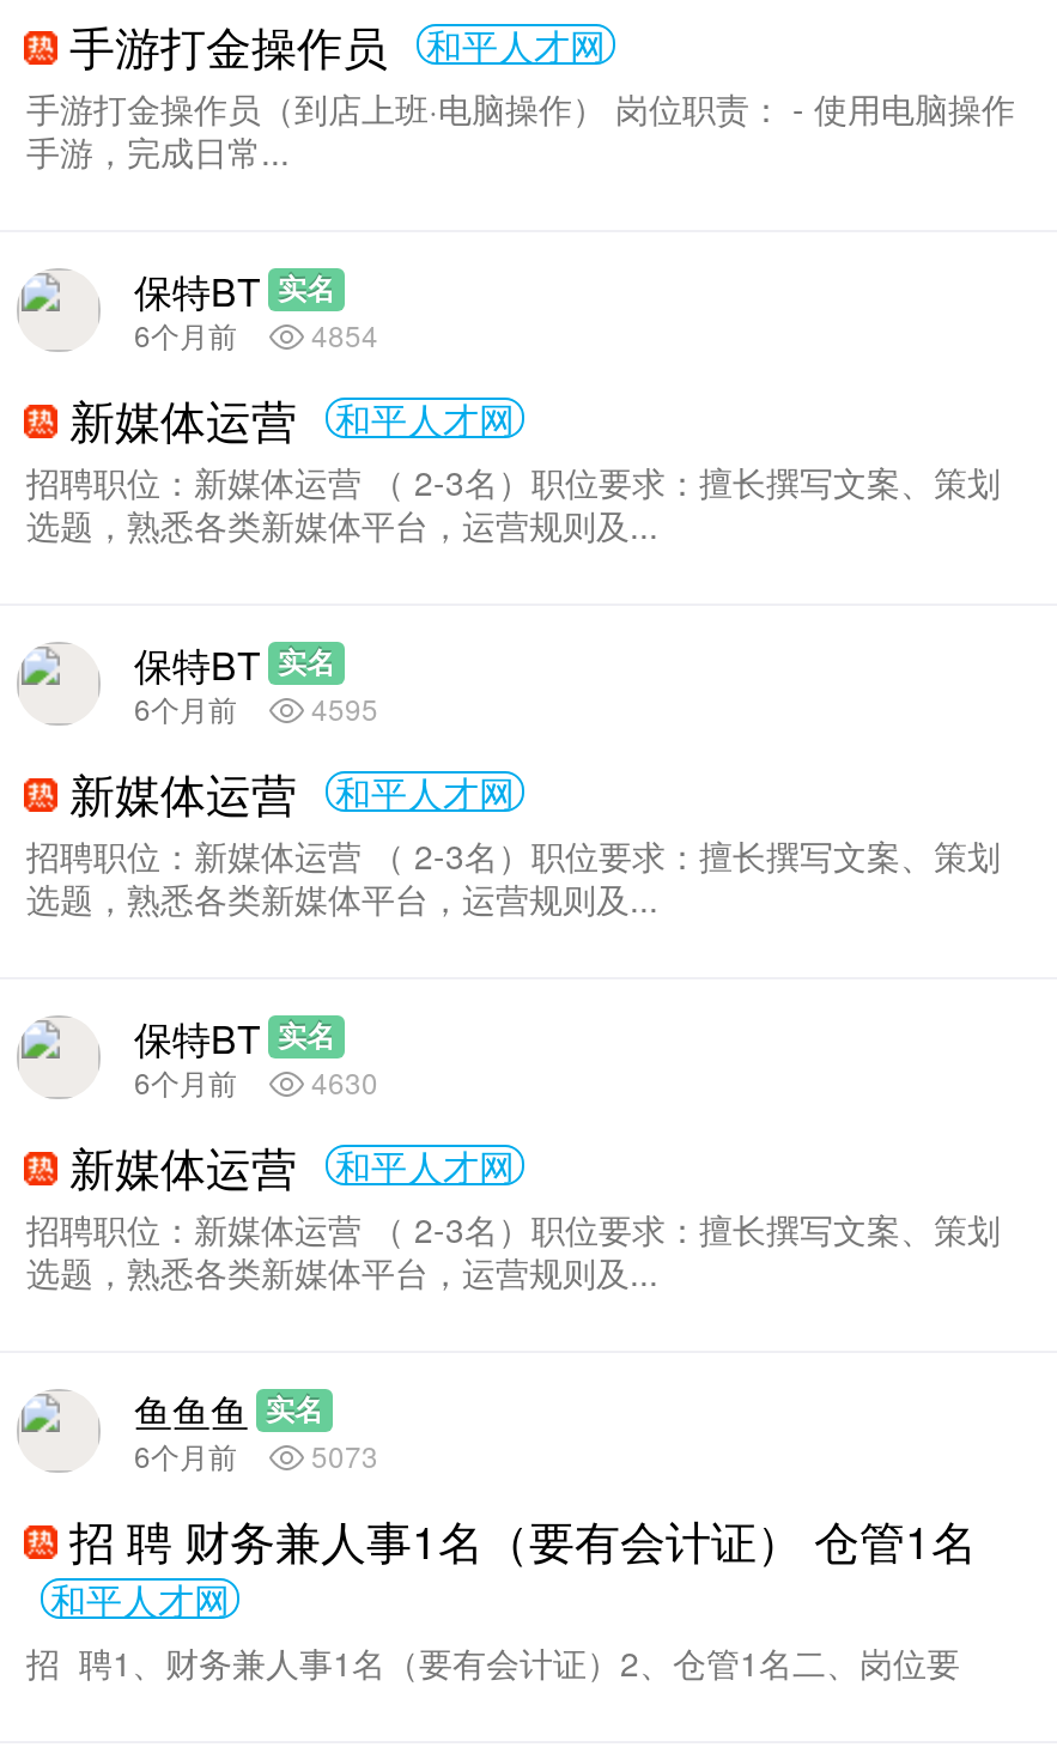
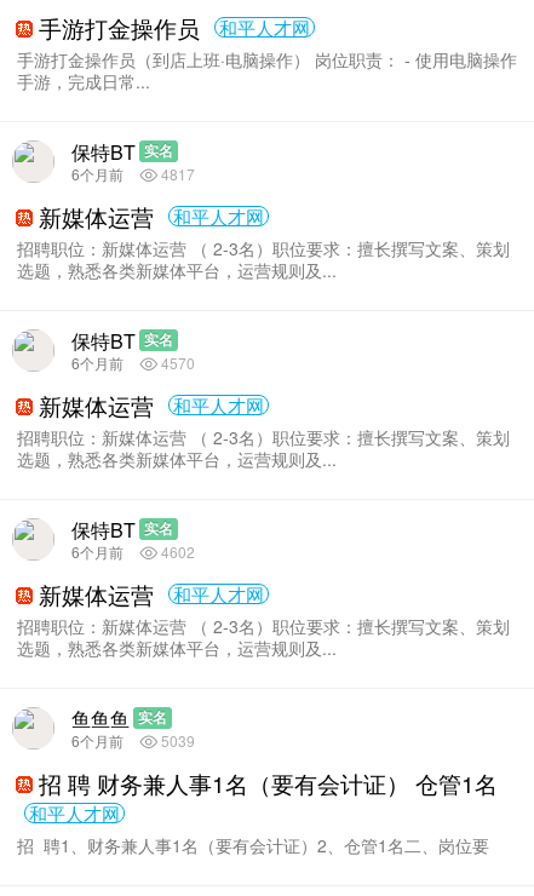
- 6个月前 4854
+ 6个月前 4817

- 6个月前 4595
+ 6个月前 4570

- 6个月前 4630
+ 6个月前 4602

- 6个月前 5073
+ 6个月前 5039
